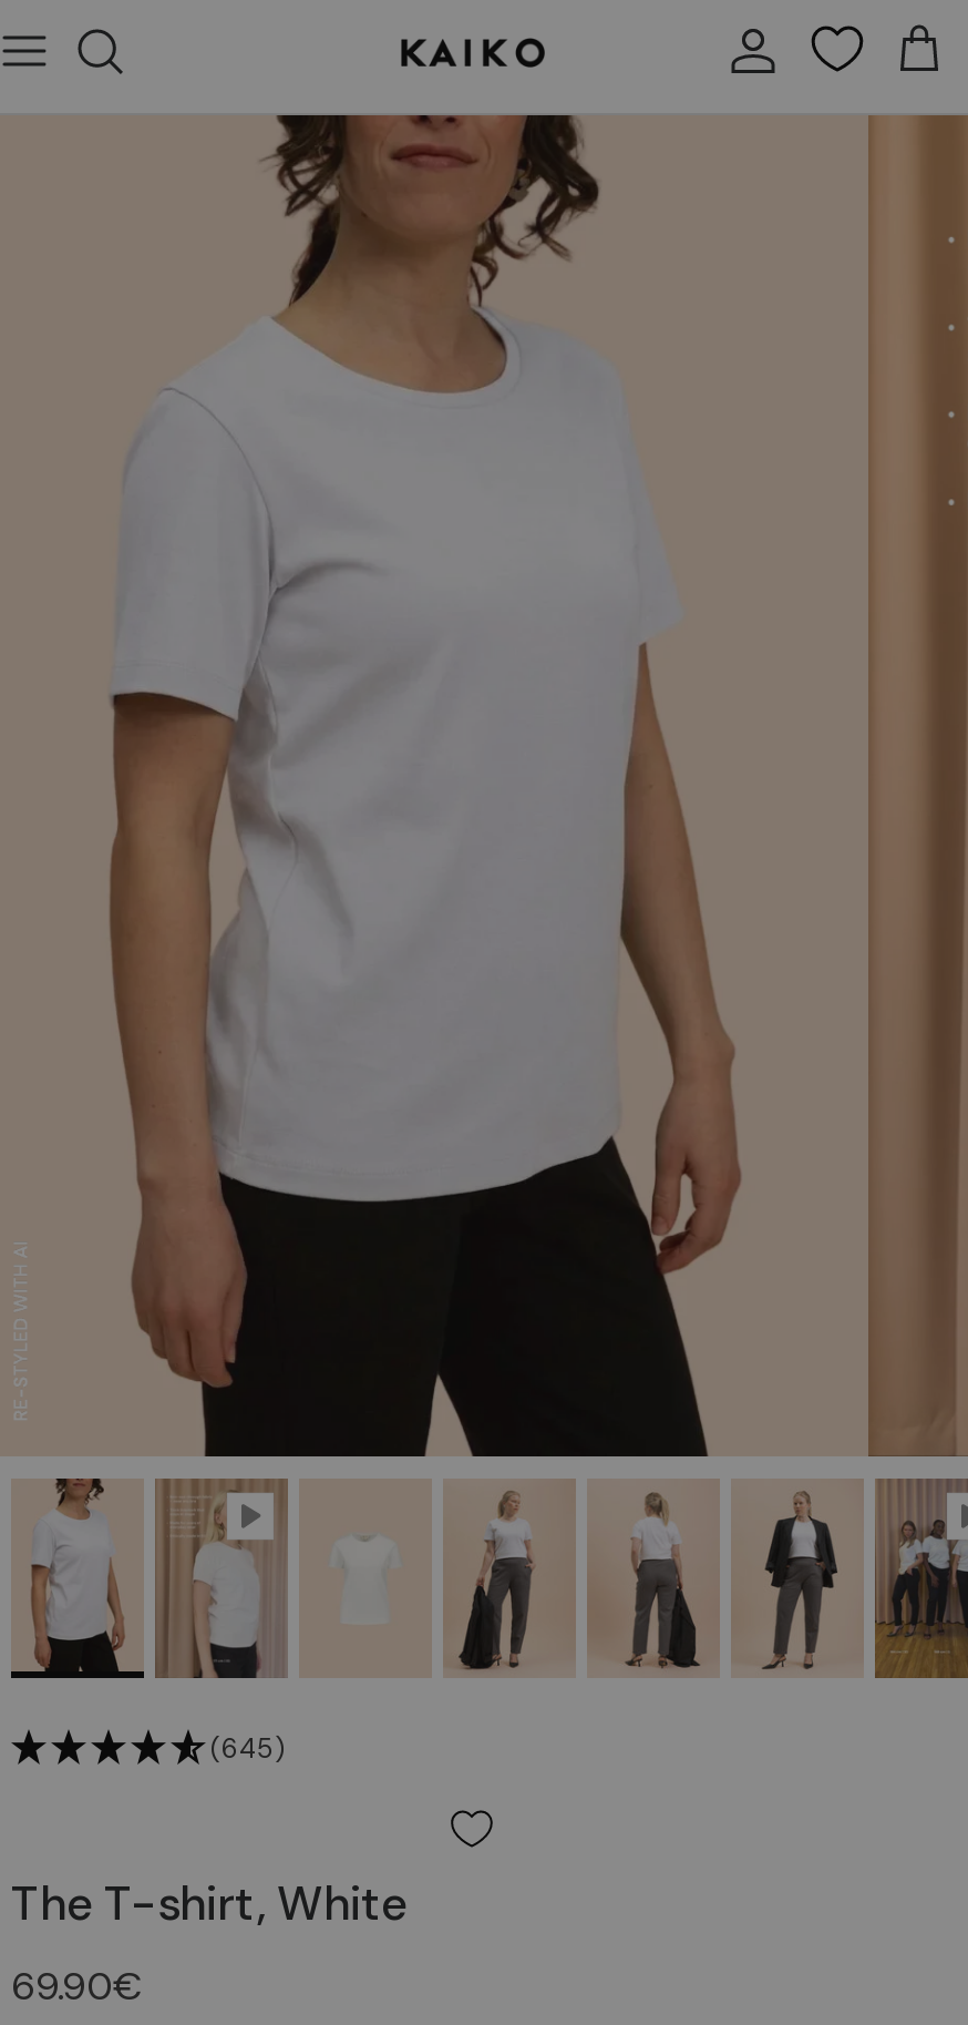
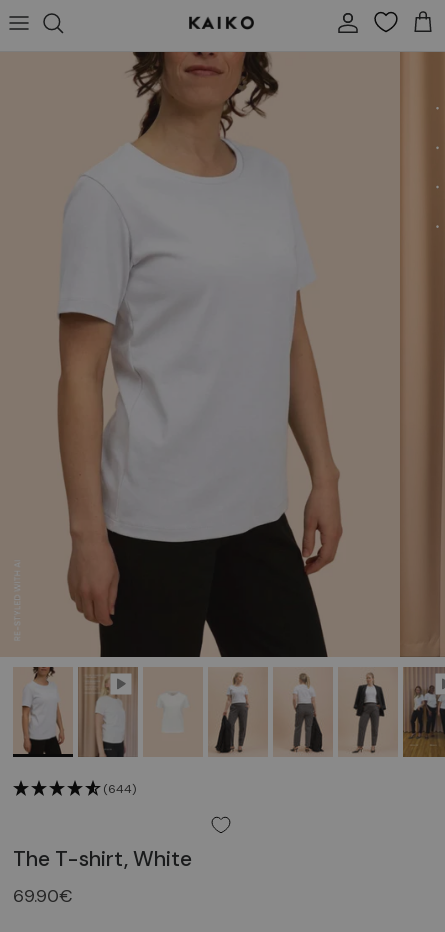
- (645)
+ (644)
